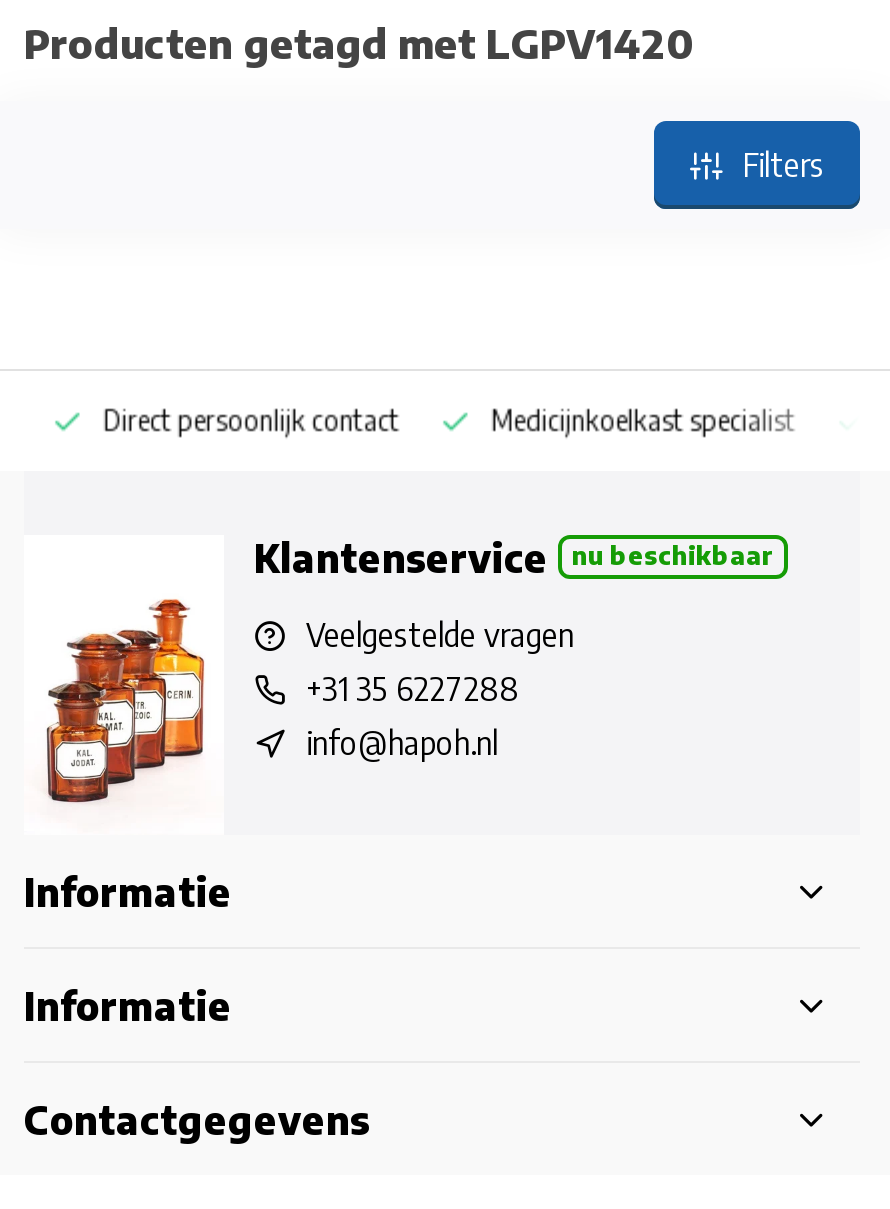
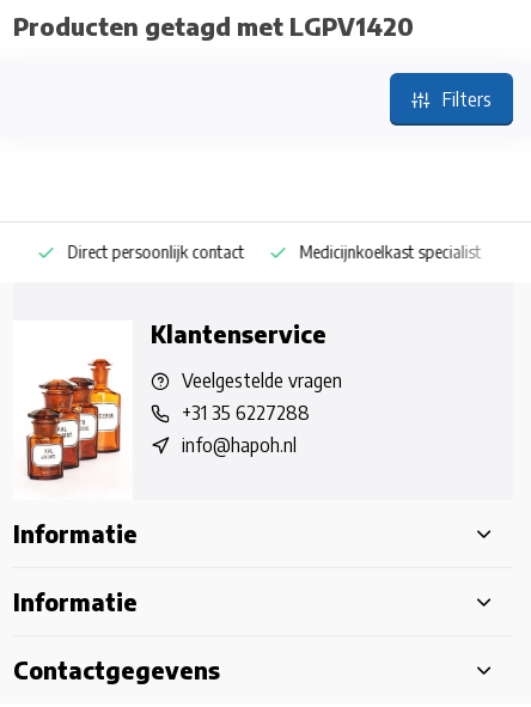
- nu beschikbaar
